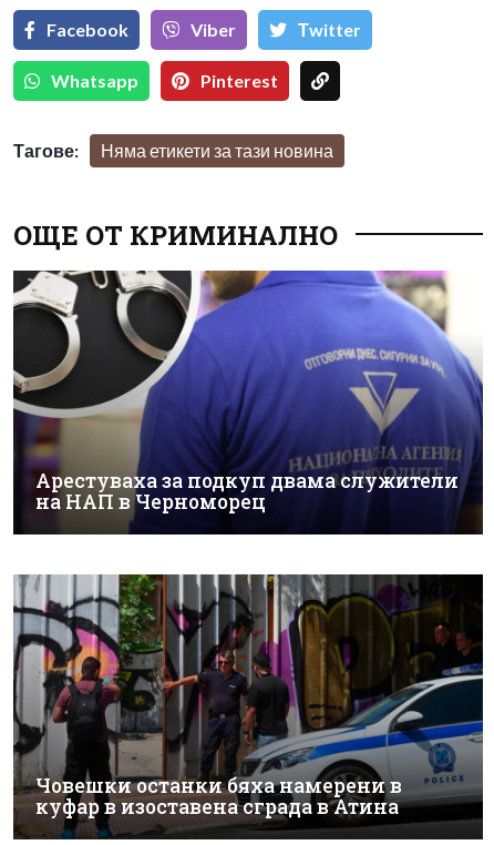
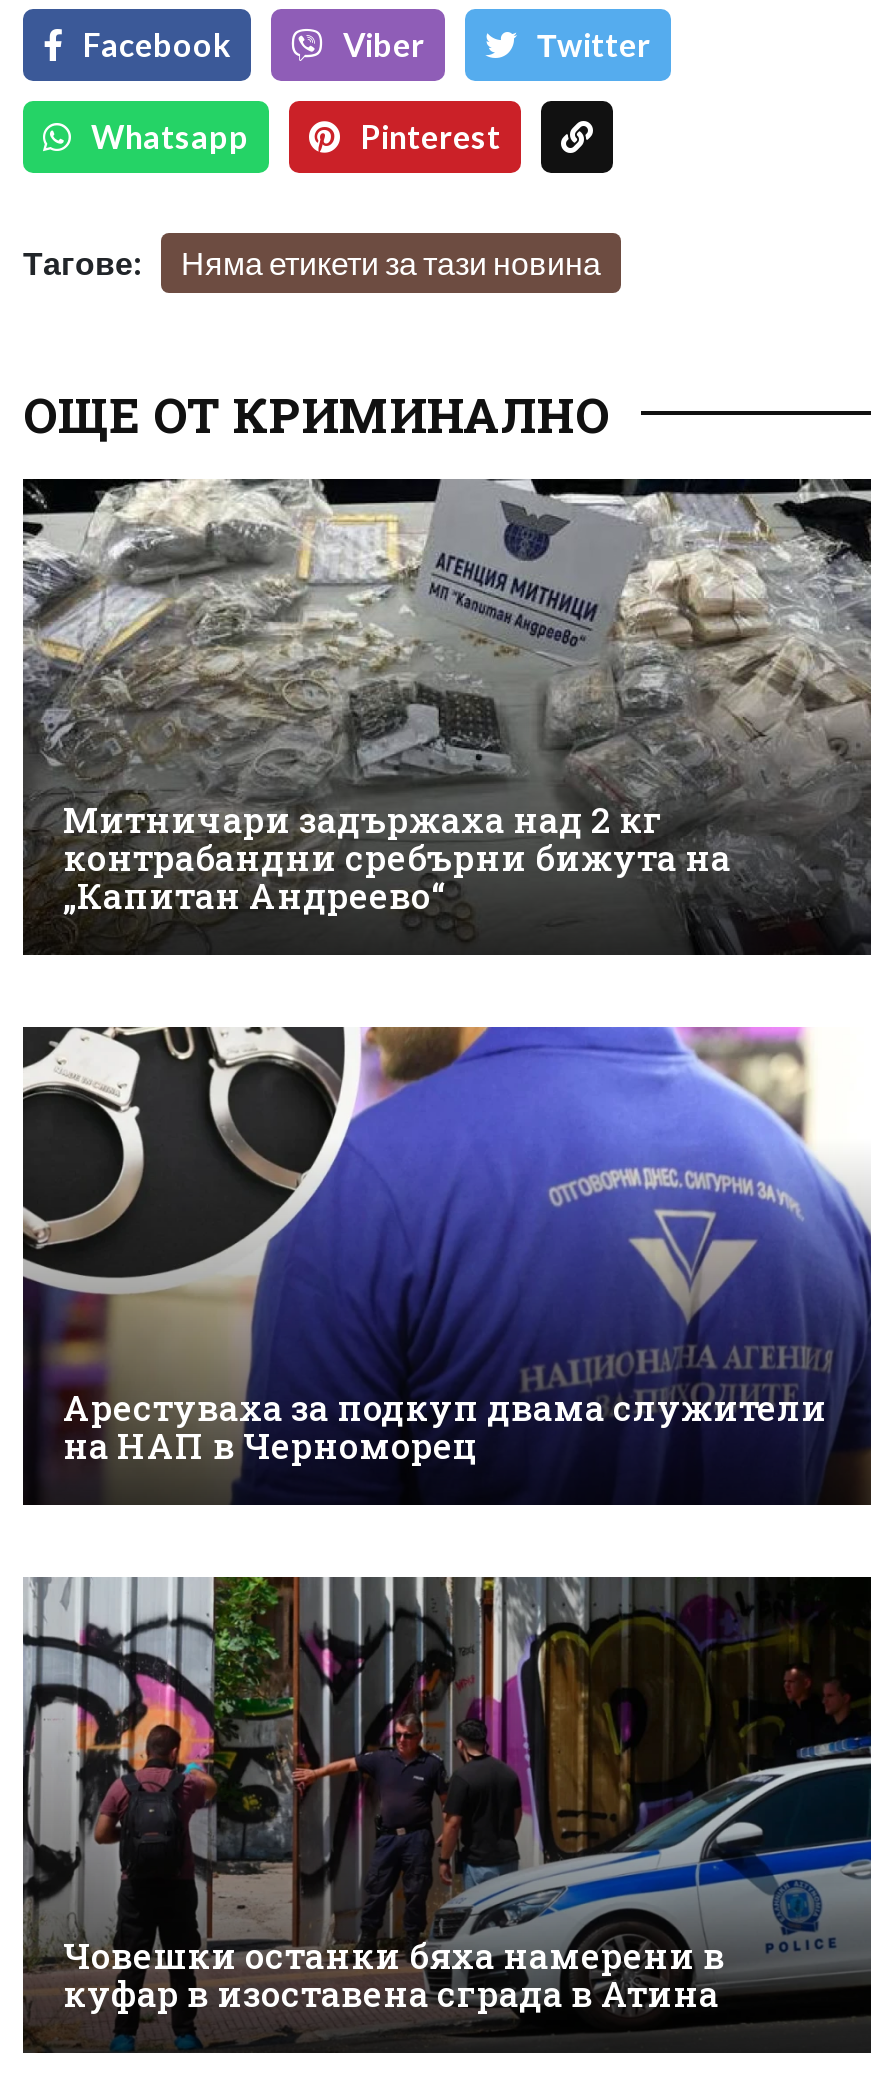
+ [image]
+ Митничари задържаха над 2 кг
+ контрабандни сребърни бижута на
+ „Капитан Андреево“
